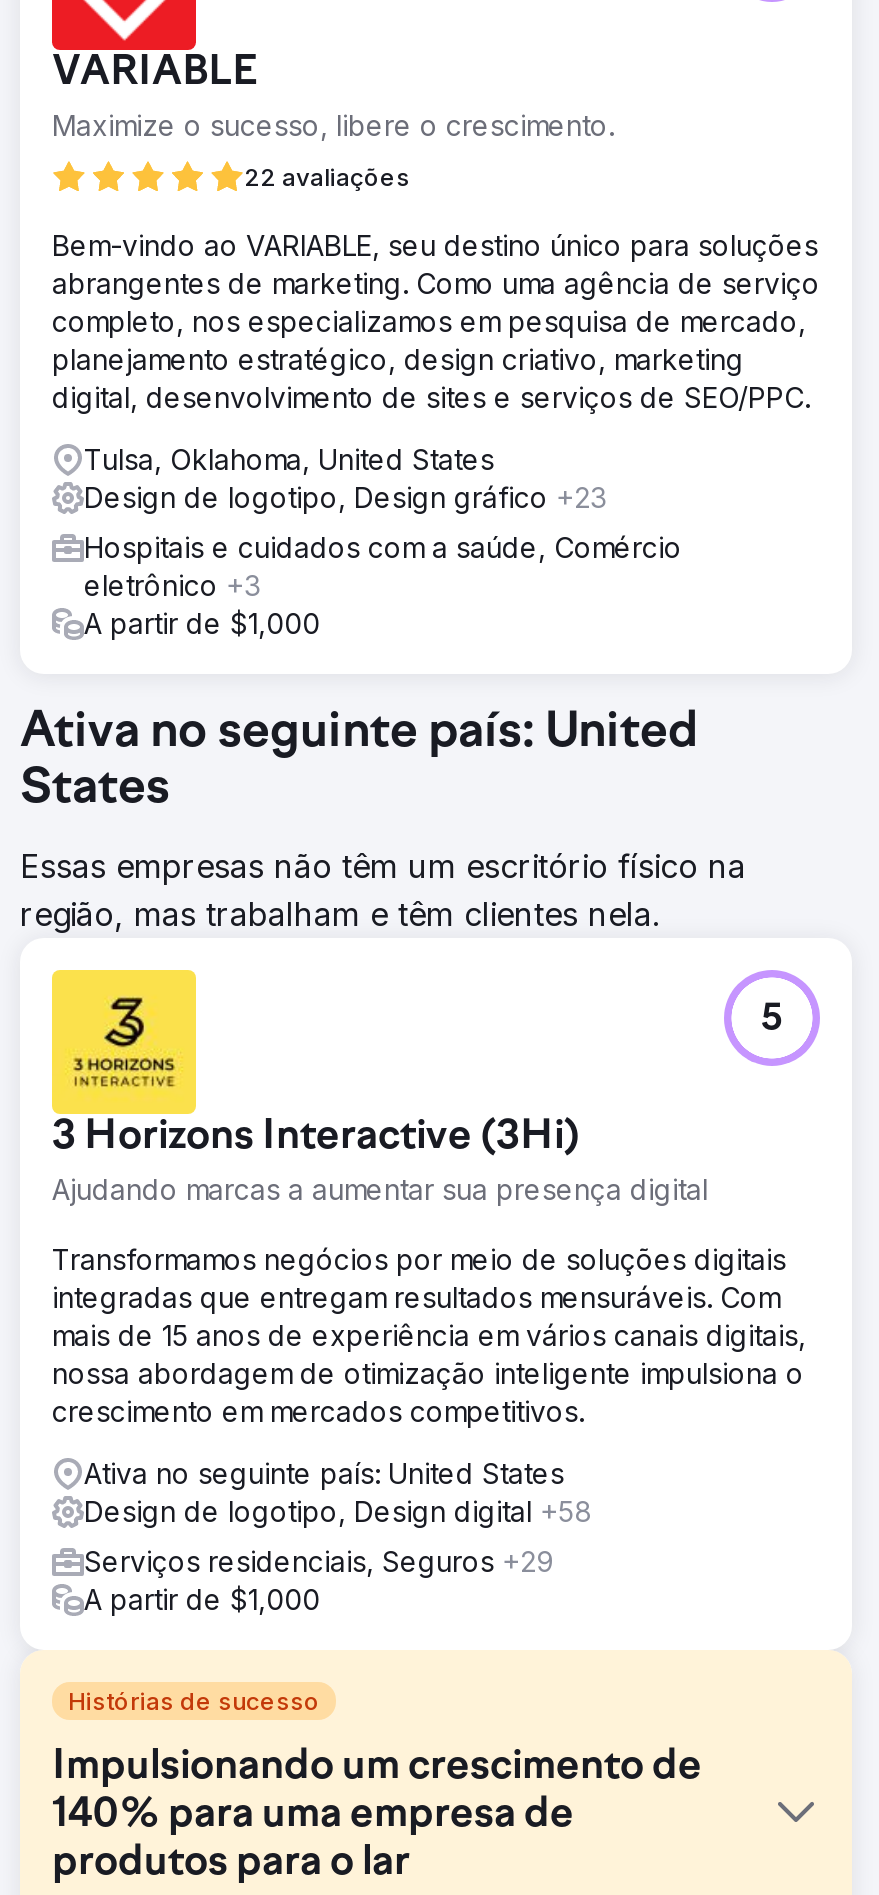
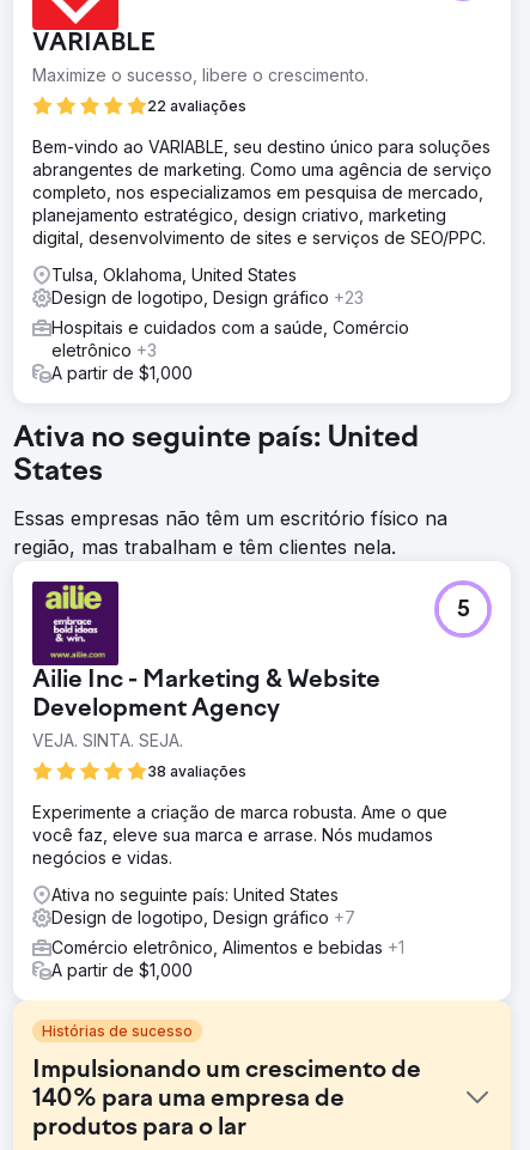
- [image]
- 3 Horizons Interactive (3Hi)
- Ajudando marcas a aumentar sua presença digital
+ [image]
+ Ailie Inc - Marketing & Website
+ Development Agency
+ VEJA. SINTA. SEJA.
+ 38 avaliações

- Transformamos negócios por meio de soluções digitais
- integradas que entregam resultados mensuráveis. Com
- mais de 15 anos de experiência em vários canais digitais,
- nossa abordagem de otimização inteligente impulsiona o
- crescimento em mercados competitivos.
+ Experimente a criação de marca robusta. Ame o que
+ você faz, eleve sua marca e arrase. Nós mudamos
+ negócios e vidas.

- Design de logotipo, Design digital +58
+ Design de logotipo, Design gráfico +7

- Serviços residenciais, Seguros +29
+ Comércio eletrônico, Alimentos e bebidas +1
